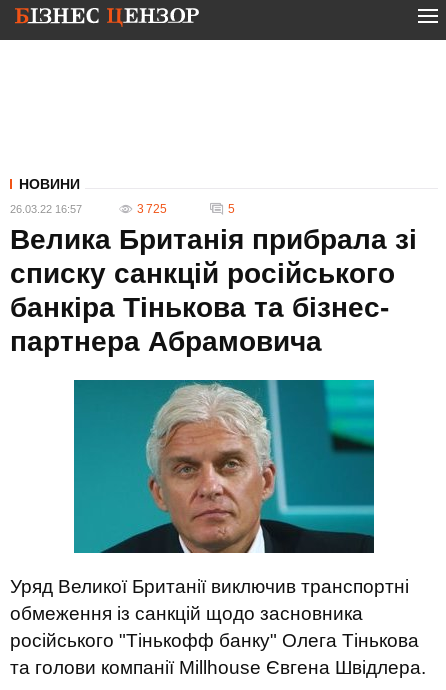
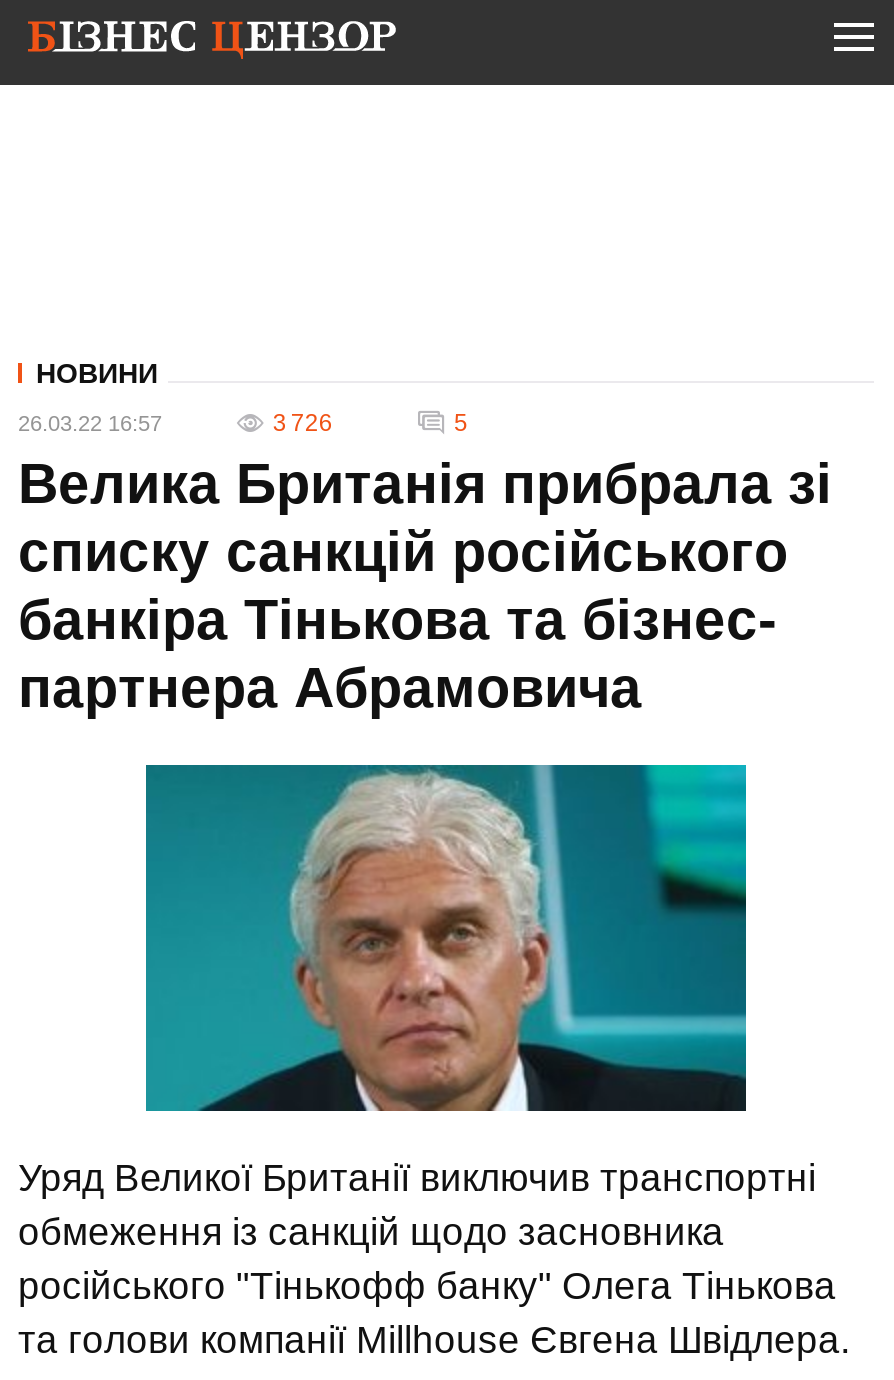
- 3 725
+ 3 726
